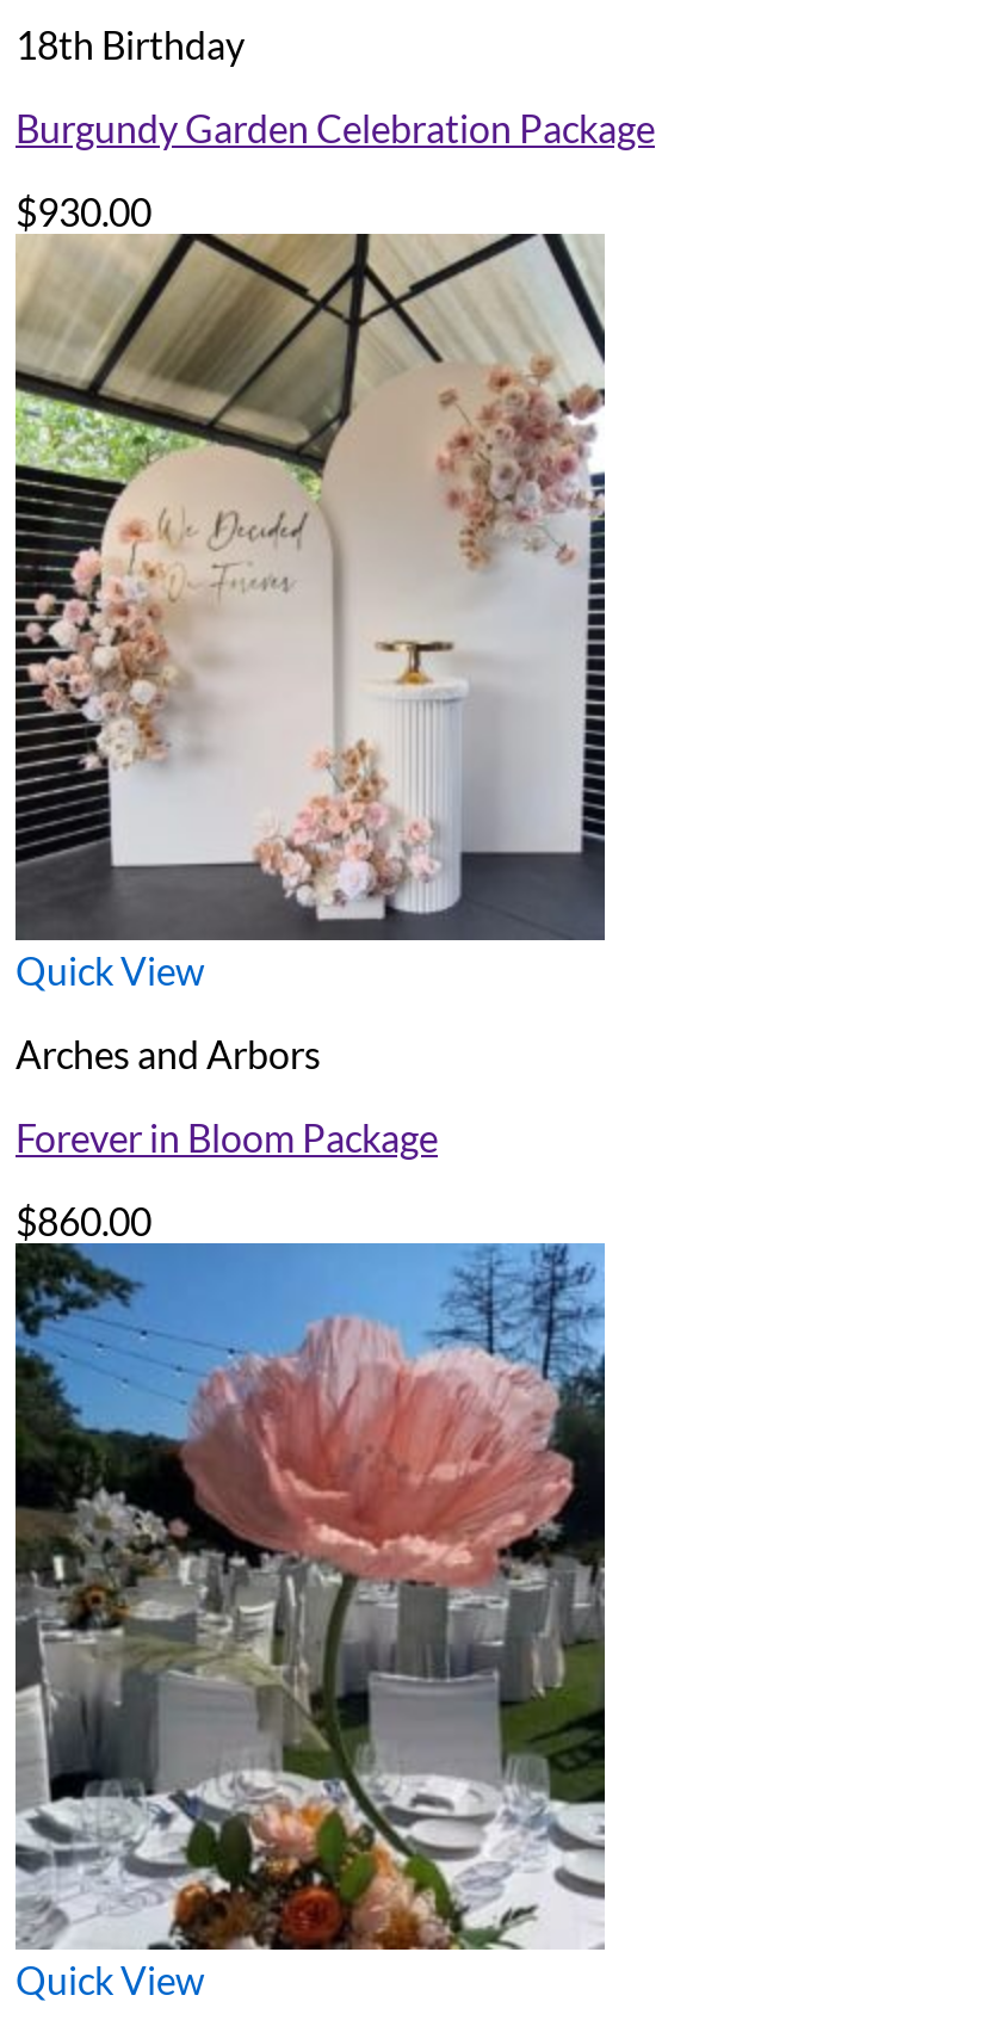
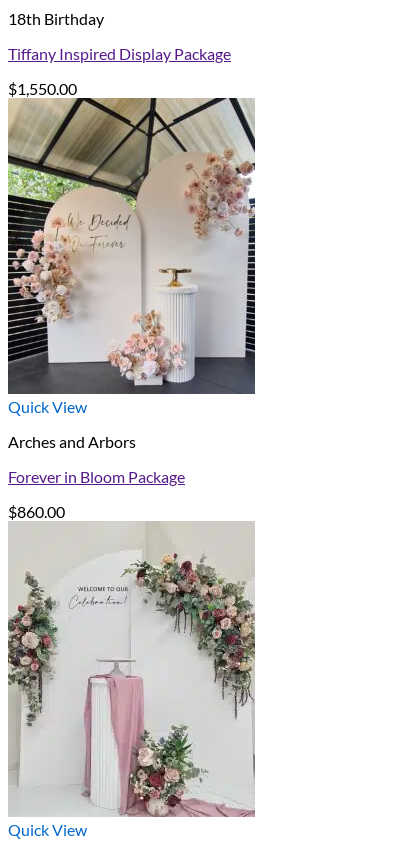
- Burgundy Garden Celebration Package
+ Tiffany Inspired Display Package

- $930.00
+ $1,550.00

- [image]
+ [image]
